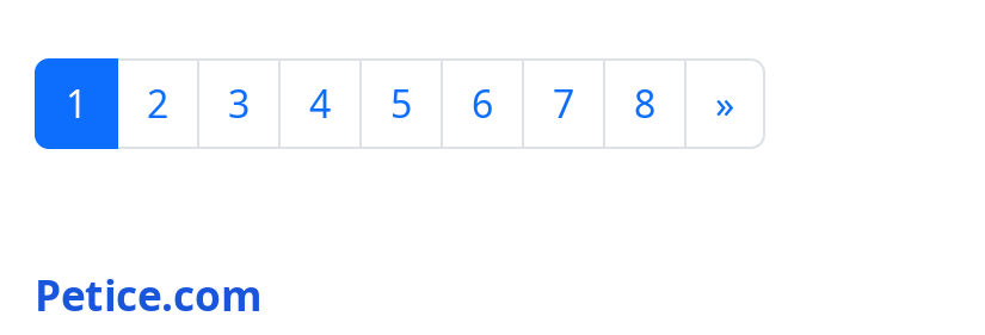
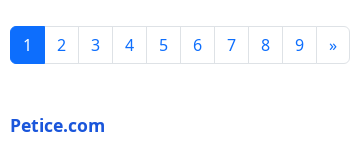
+ 9
